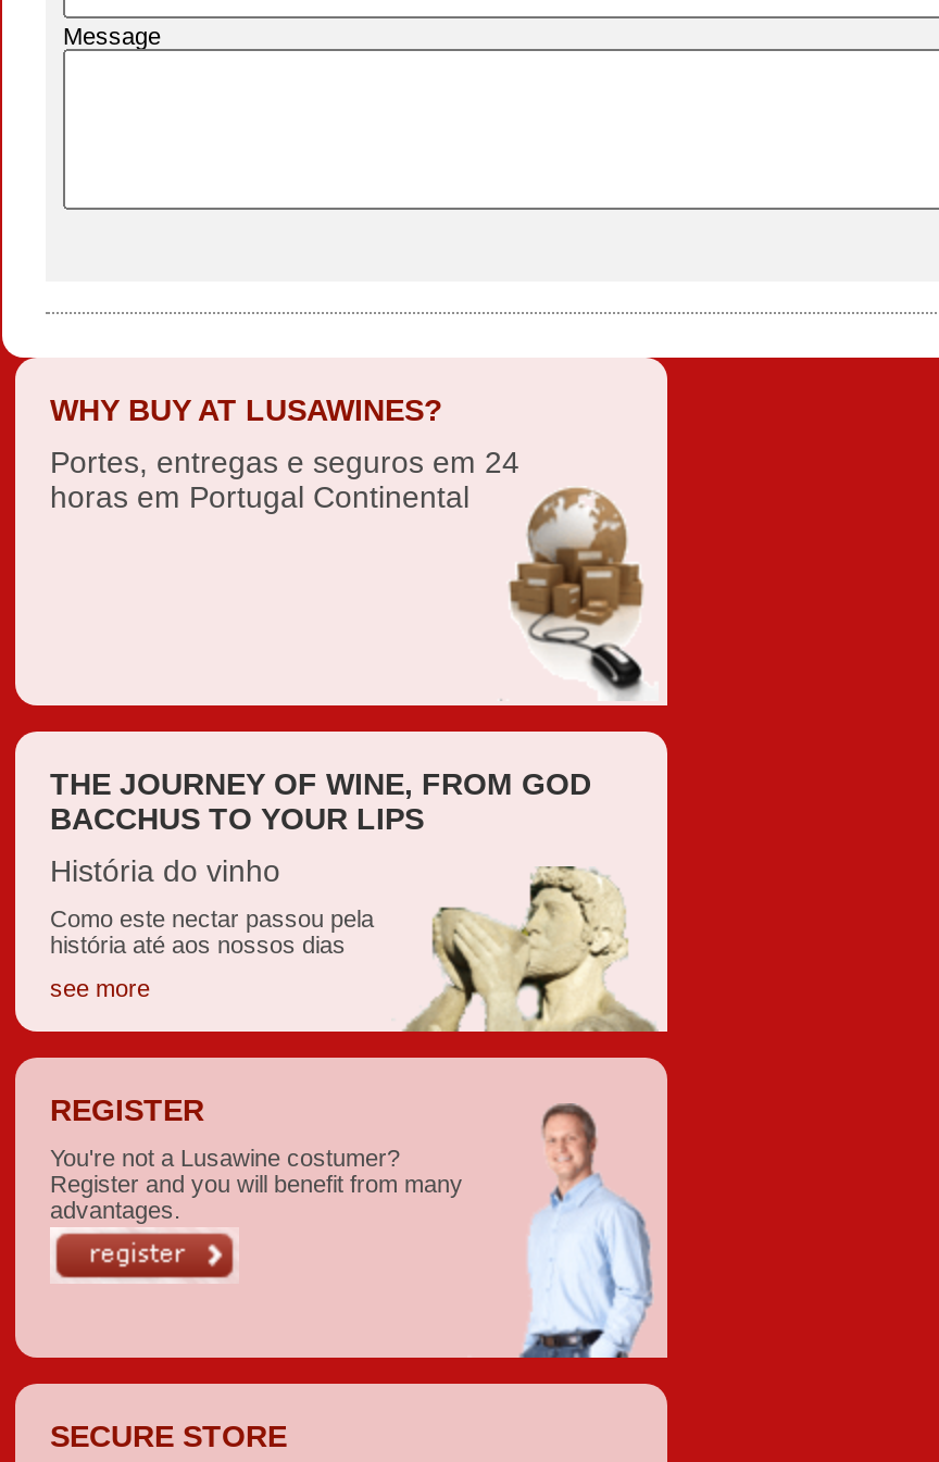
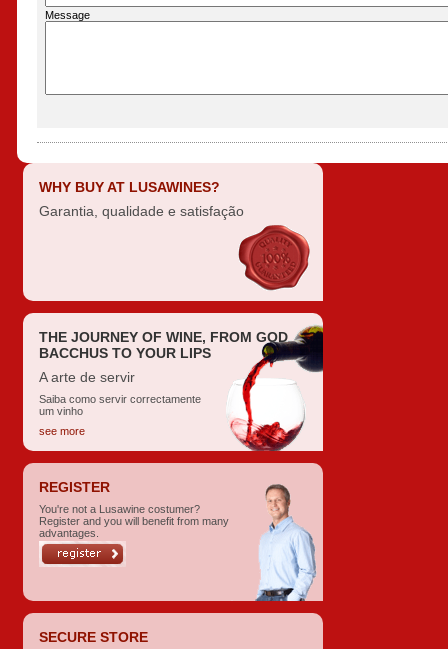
- Portes, entregas e seguros em 24
- horas em Portugal Continental
+ Garantia, qualidade e satisfação

- [image]
+ [image]

- [image]
- Como este nectar passou pela
- história até aos nossos dias
+ [image]
+ Saiba como servir correctamente
+ um vinho

- História do vinho
+ A arte de servir
